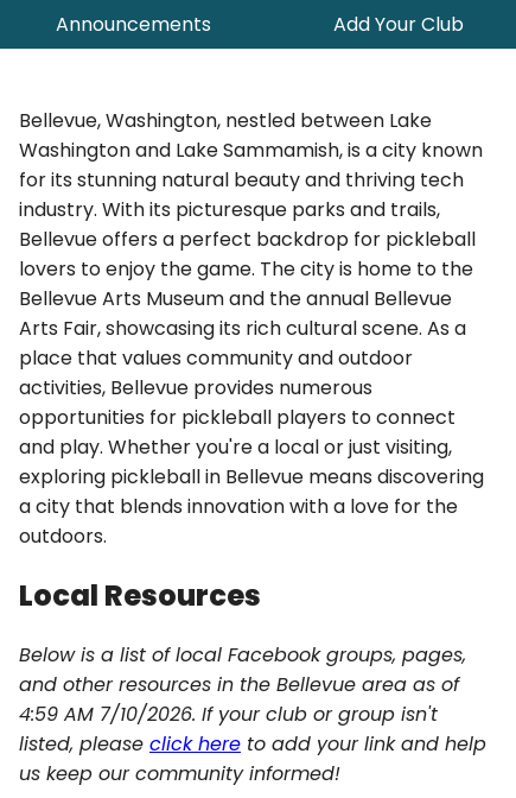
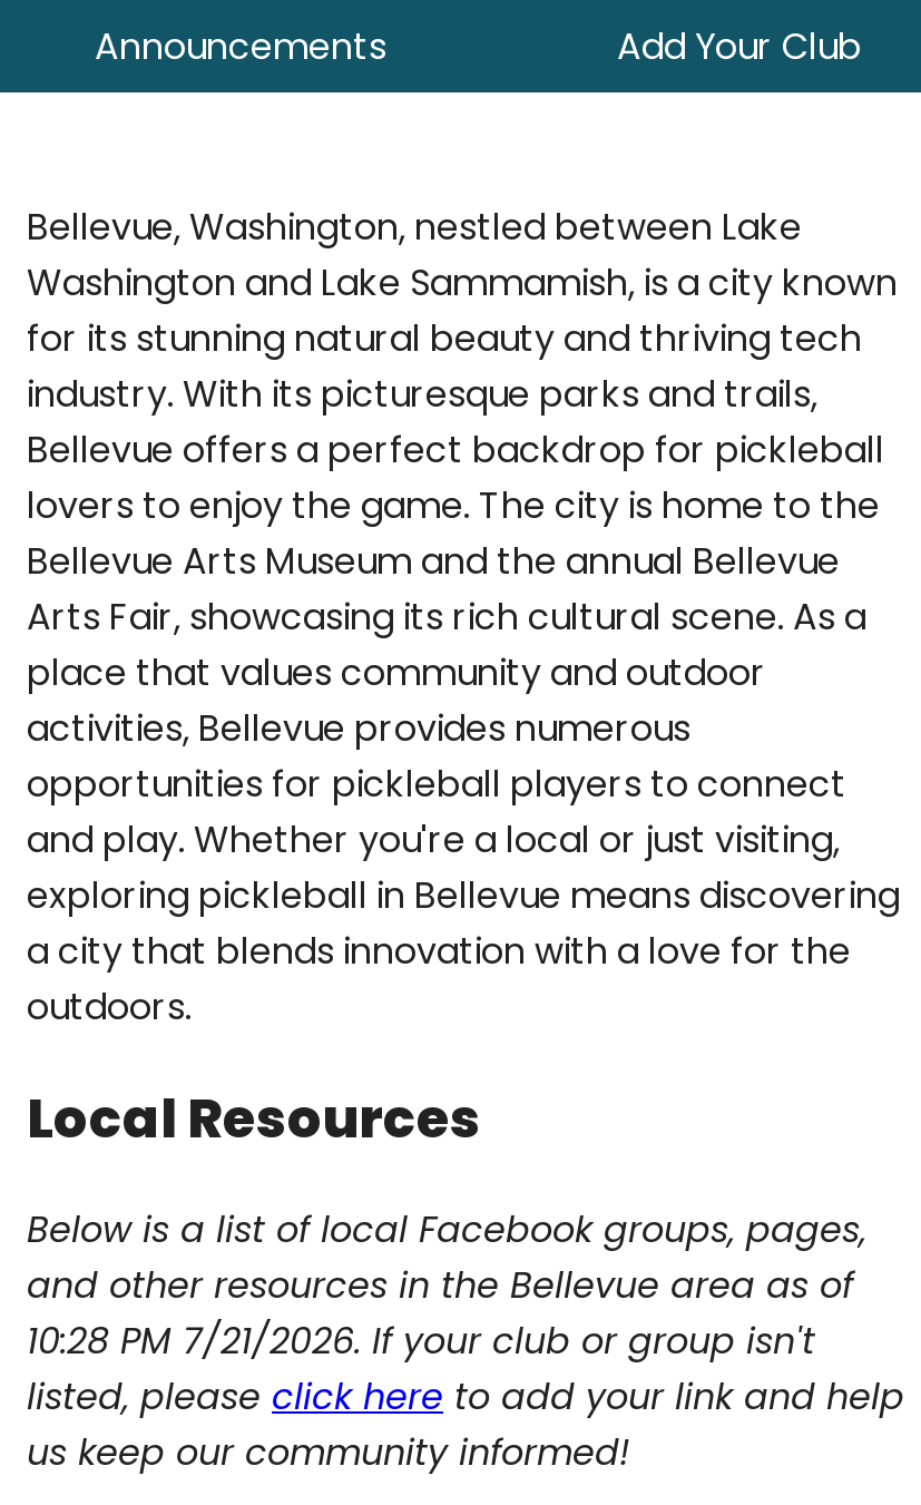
- 4:59 AM 7/10/2026. If your club or group isn't
+ 10:28 PM 7/21/2026. If your club or group isn't
